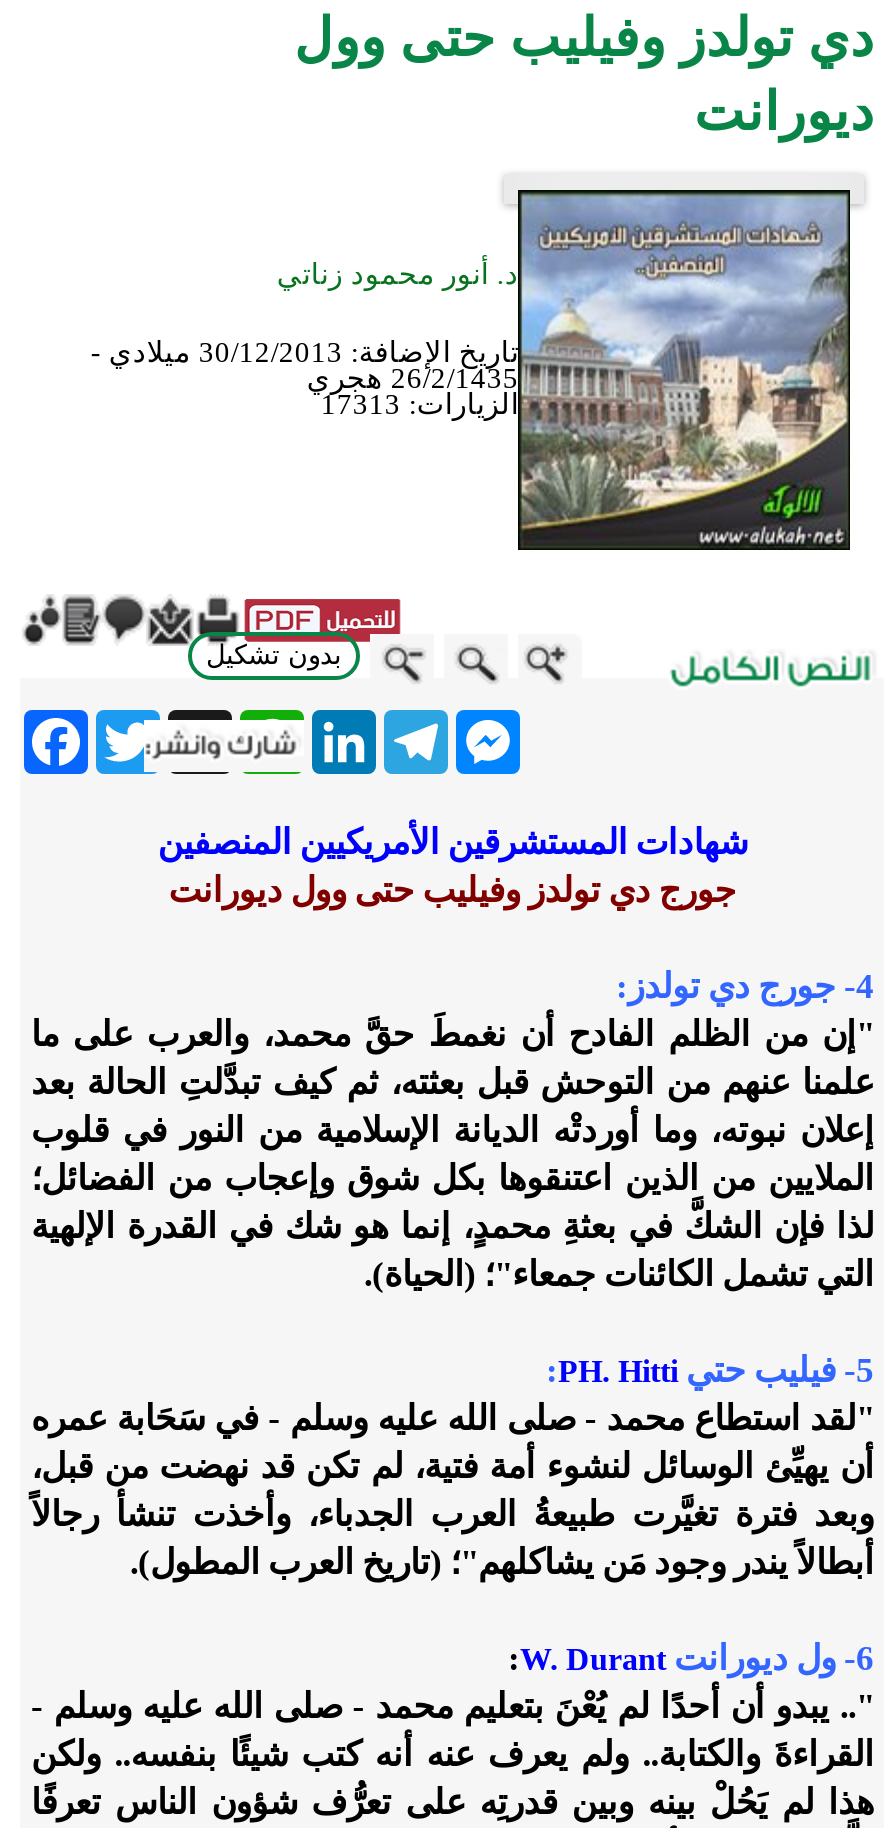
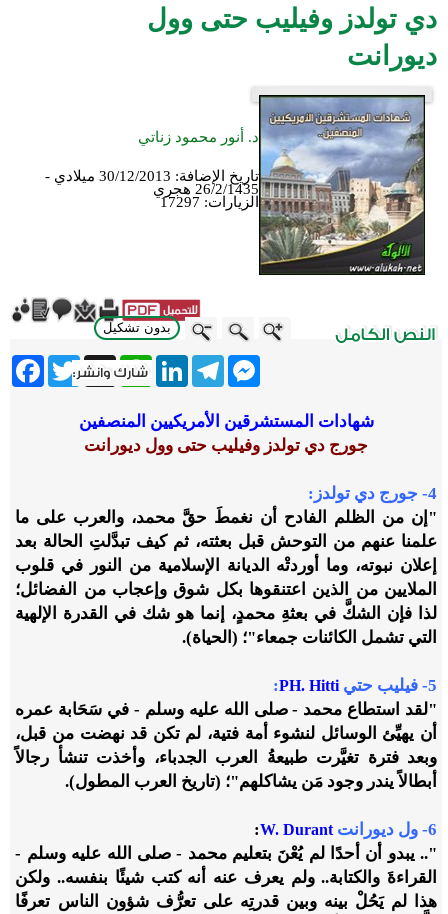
- الزيارات: 17313
+ الزيارات: 17297
